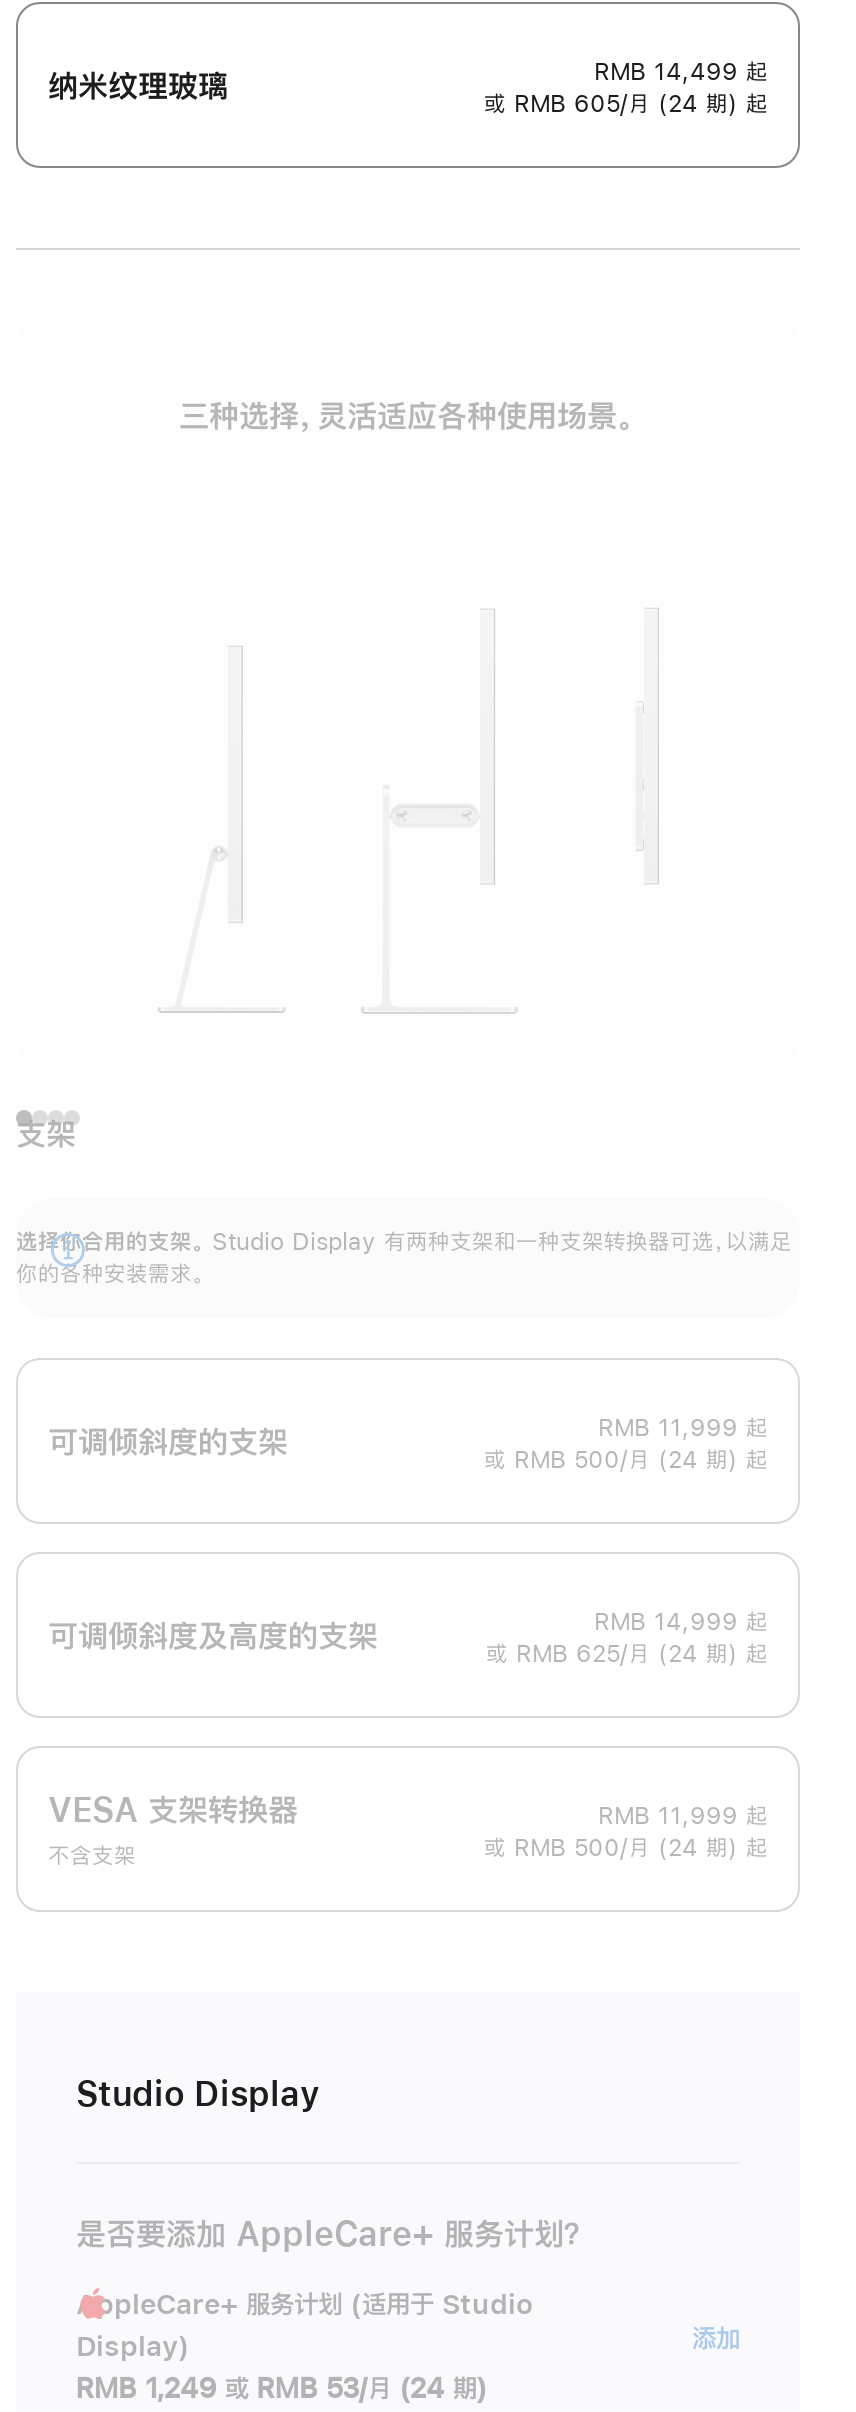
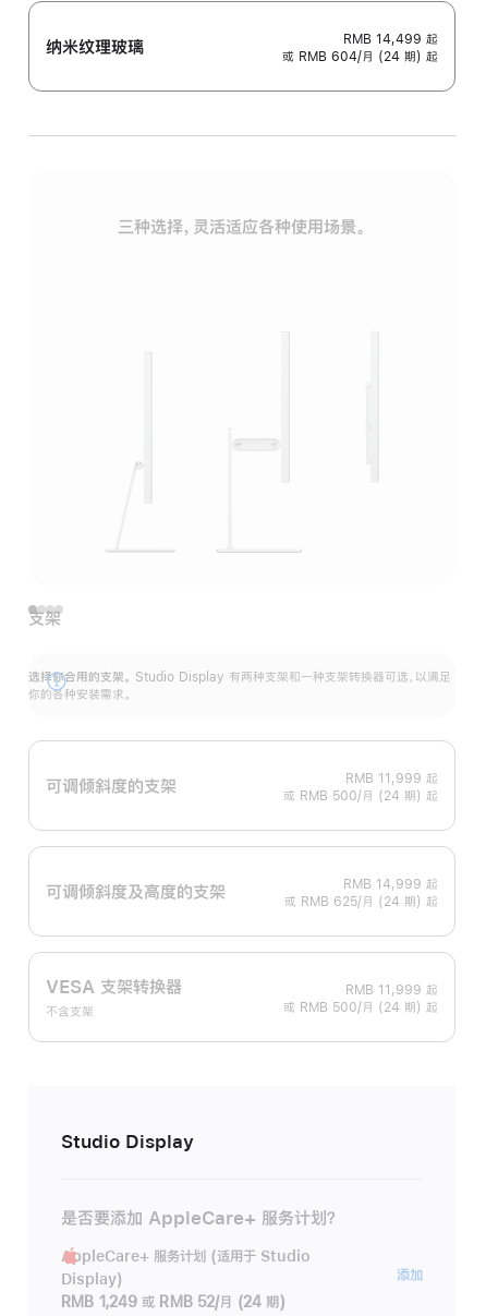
- 或 RMB 605/月 (24 期) 起
+ 或 RMB 604/月 (24 期) 起

- RMB 1,249 或 RMB 53/月 (24 期)
+ RMB 1,249 或 RMB 52/月 (24 期)
